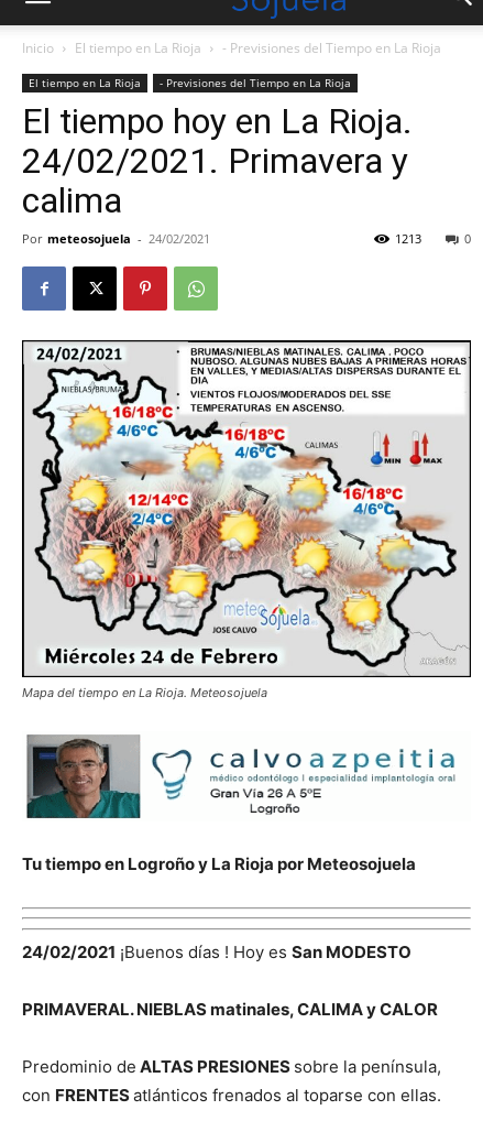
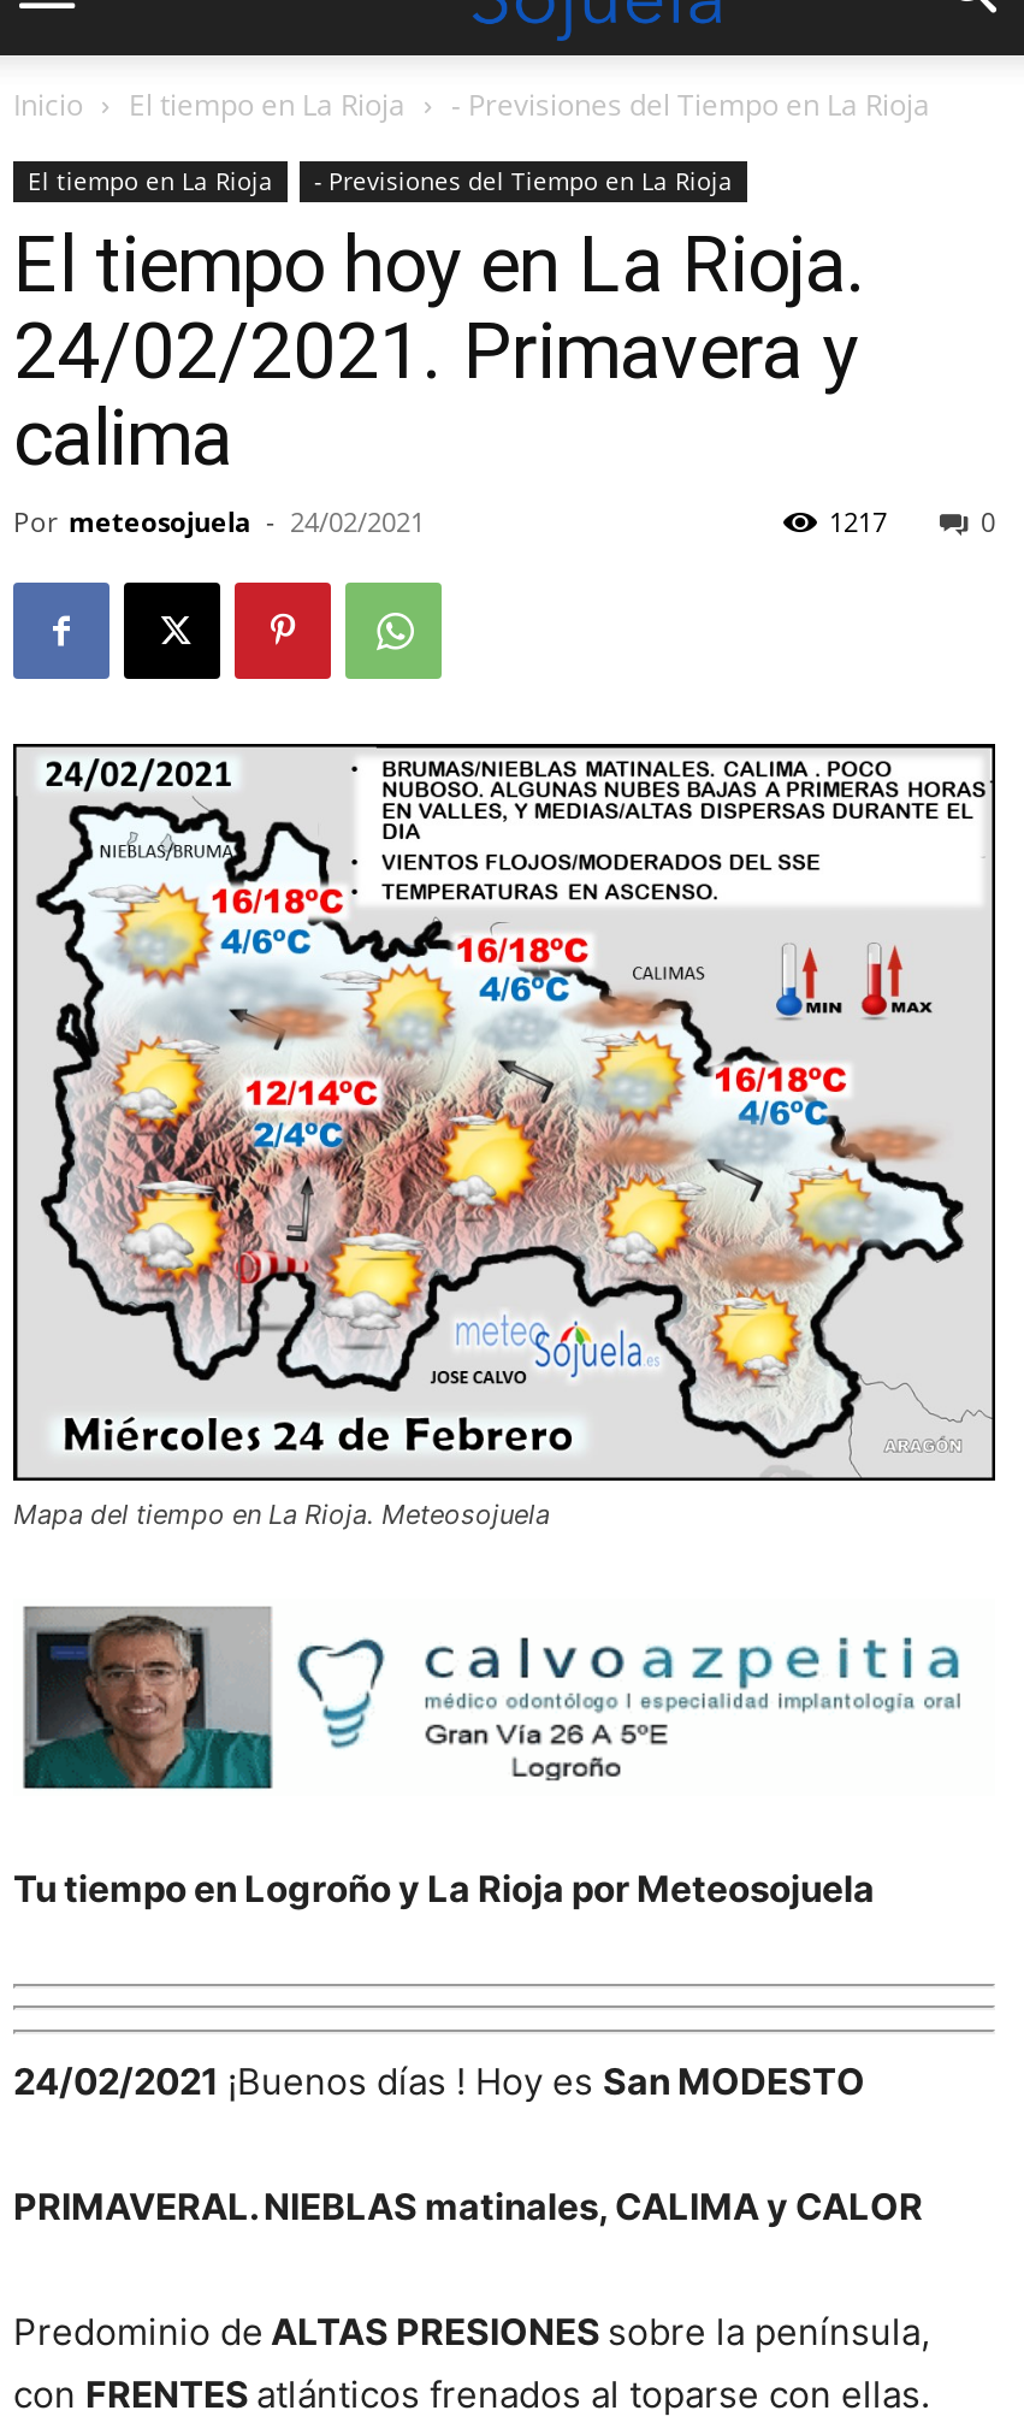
- 1213
+ 1217
